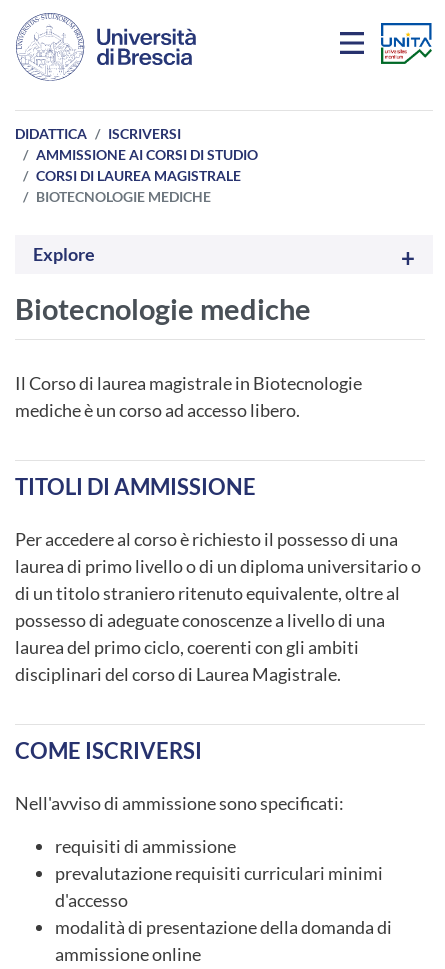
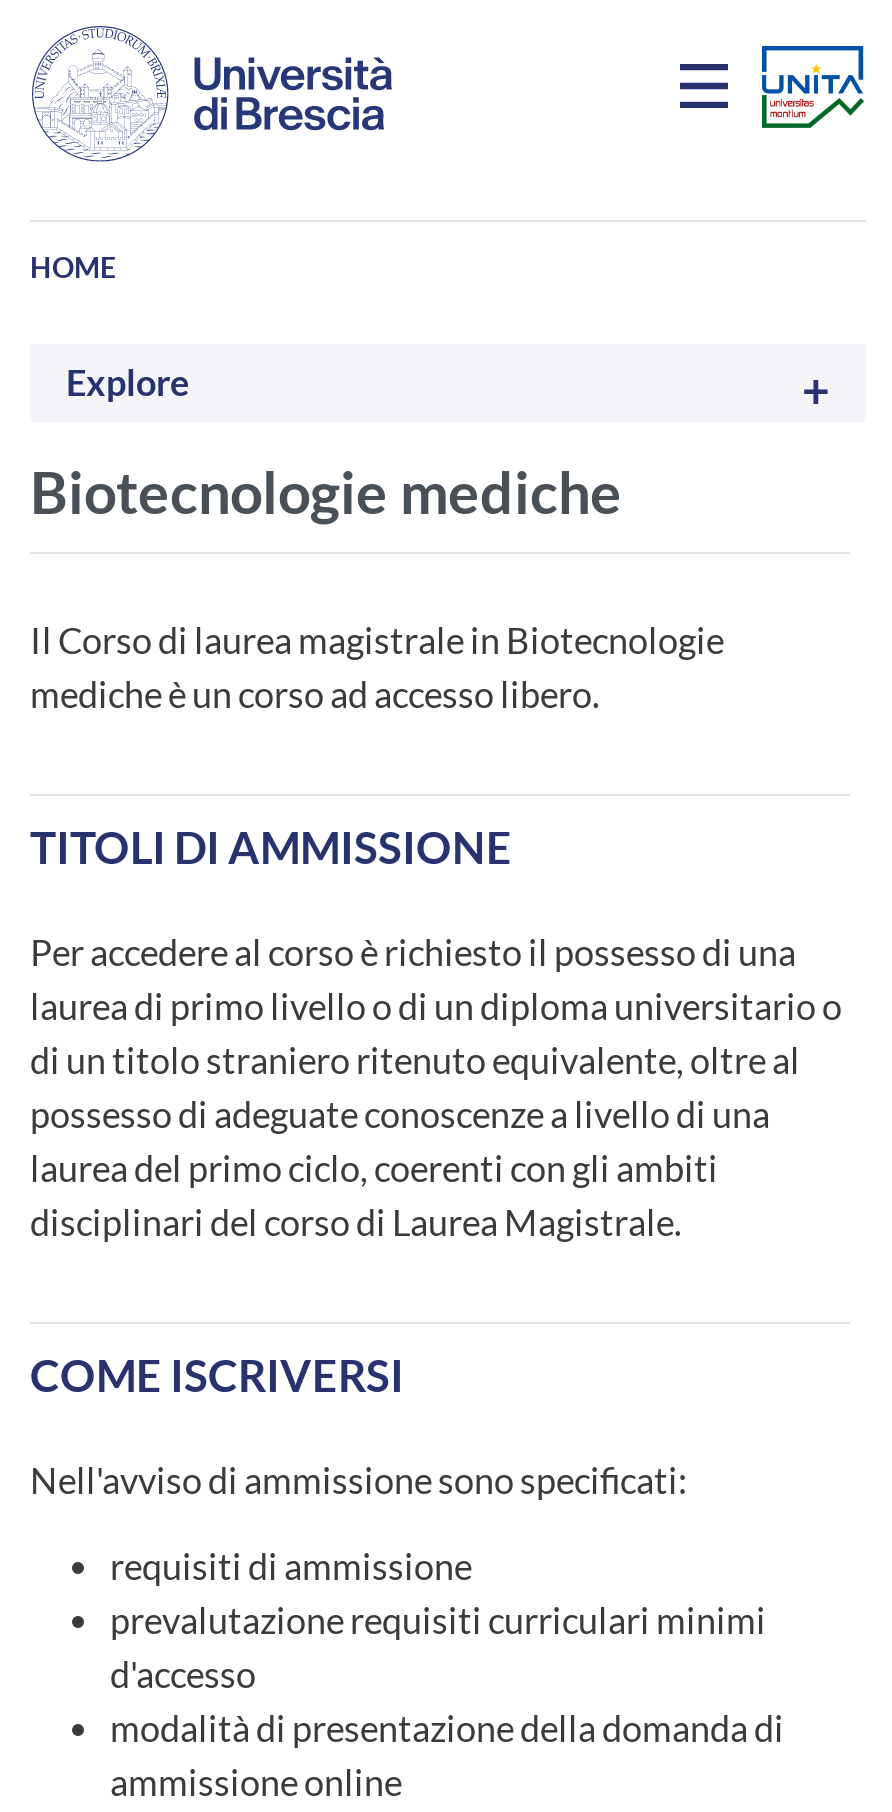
- DIDATTICA
- ISCRIVERSI
- AMMISSIONE AI CORSI DI STUDIO
- CORSI DI LAUREA MAGISTRALE
- BIOTECNOLOGIE MEDICHE
+ HOME
